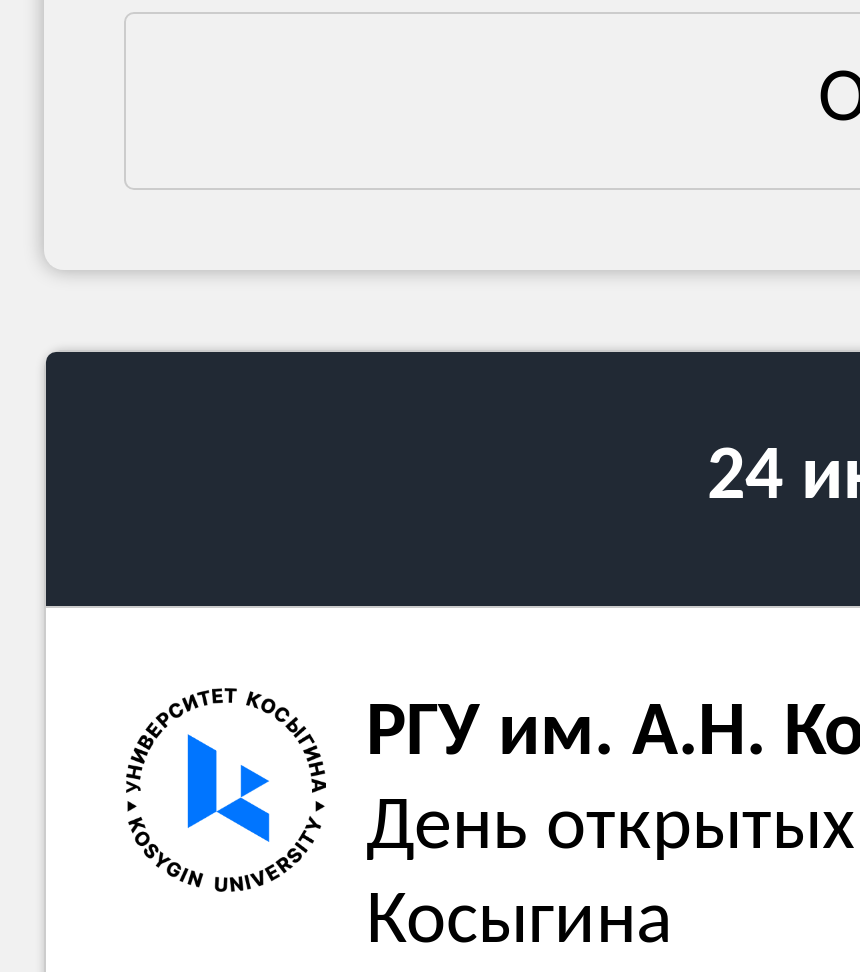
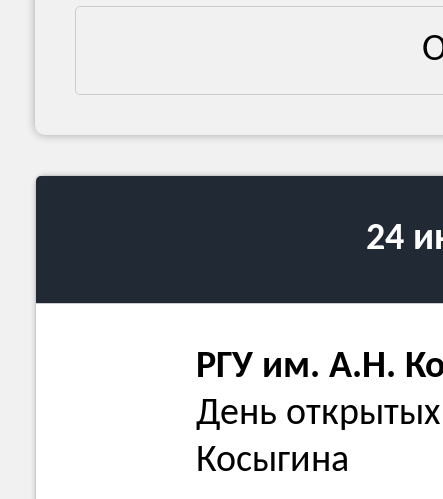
- [image]
